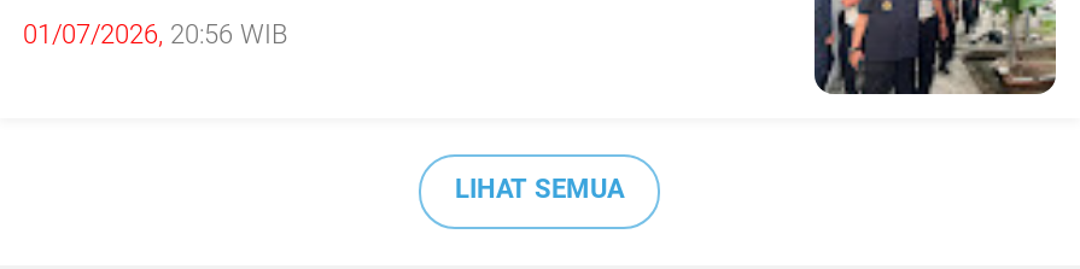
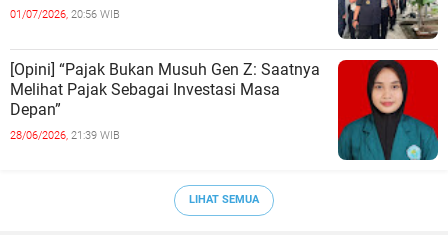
+ [image]
+ [Opini] “Pajak Bukan Musuh Gen Z: Saatnya
+ Melihat Pajak Sebagai Investasi Masa
+ Depan”
+ 28/06/2026, 21:39 WIB
